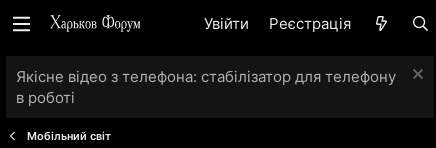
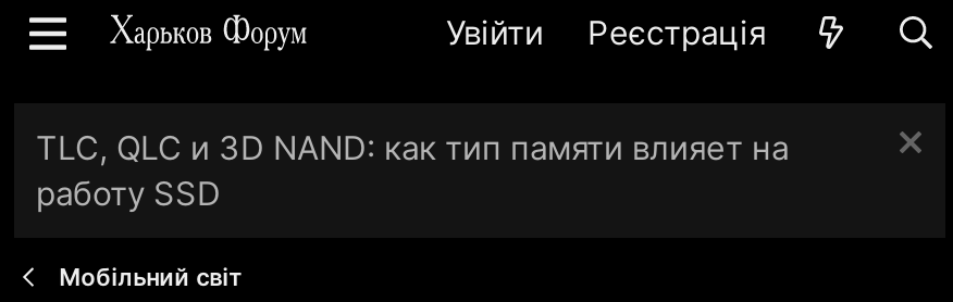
- Якісне відео з телефона: стабілізатор для телефону
- в роботі
+ TLC, QLC и 3D NAND: как тип памяти влияет на
+ работу SSD
